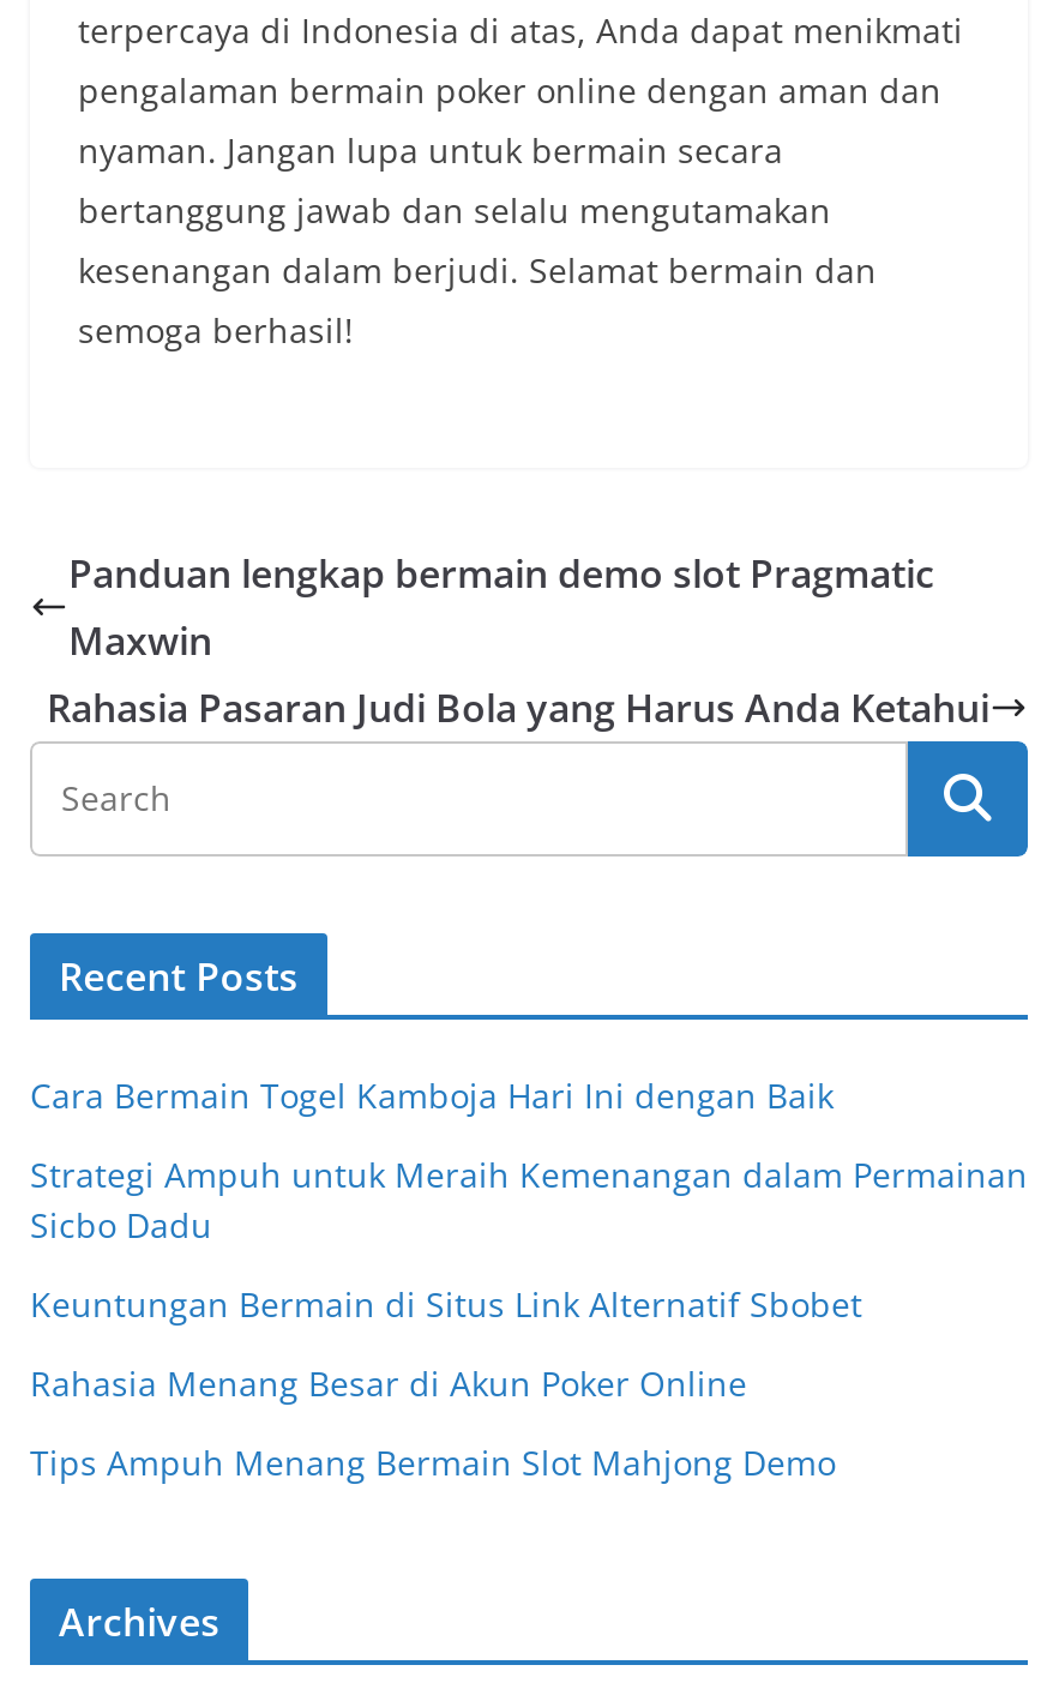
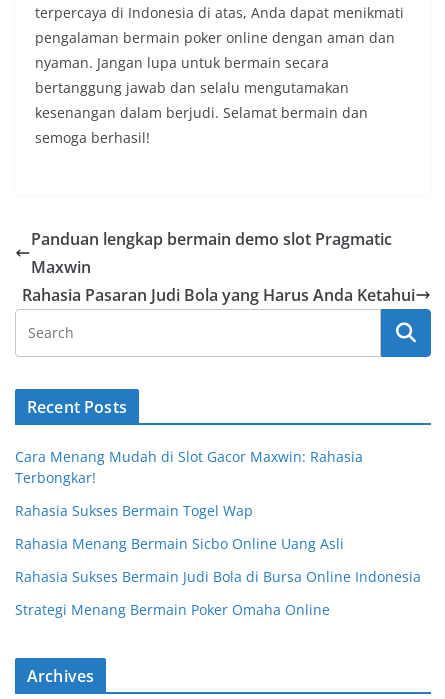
- Cara Bermain Togel Kamboja Hari Ini dengan Baik
+ Cara Menang Mudah di Slot Gacor Maxwin: Rahasia
+ Terbongkar!

- Strategi Ampuh untuk Meraih Kemenangan dalam Permainan
- Sicbo Dadu
+ Rahasia Sukses Bermain Togel Wap

- Keuntungan Bermain di Situs Link Alternatif Sbobet
+ Rahasia Menang Bermain Sicbo Online Uang Asli

- Rahasia Menang Besar di Akun Poker Online
+ Rahasia Sukses Bermain Judi Bola di Bursa Online Indonesia

- Tips Ampuh Menang Bermain Slot Mahjong Demo
+ Strategi Menang Bermain Poker Omaha Online
